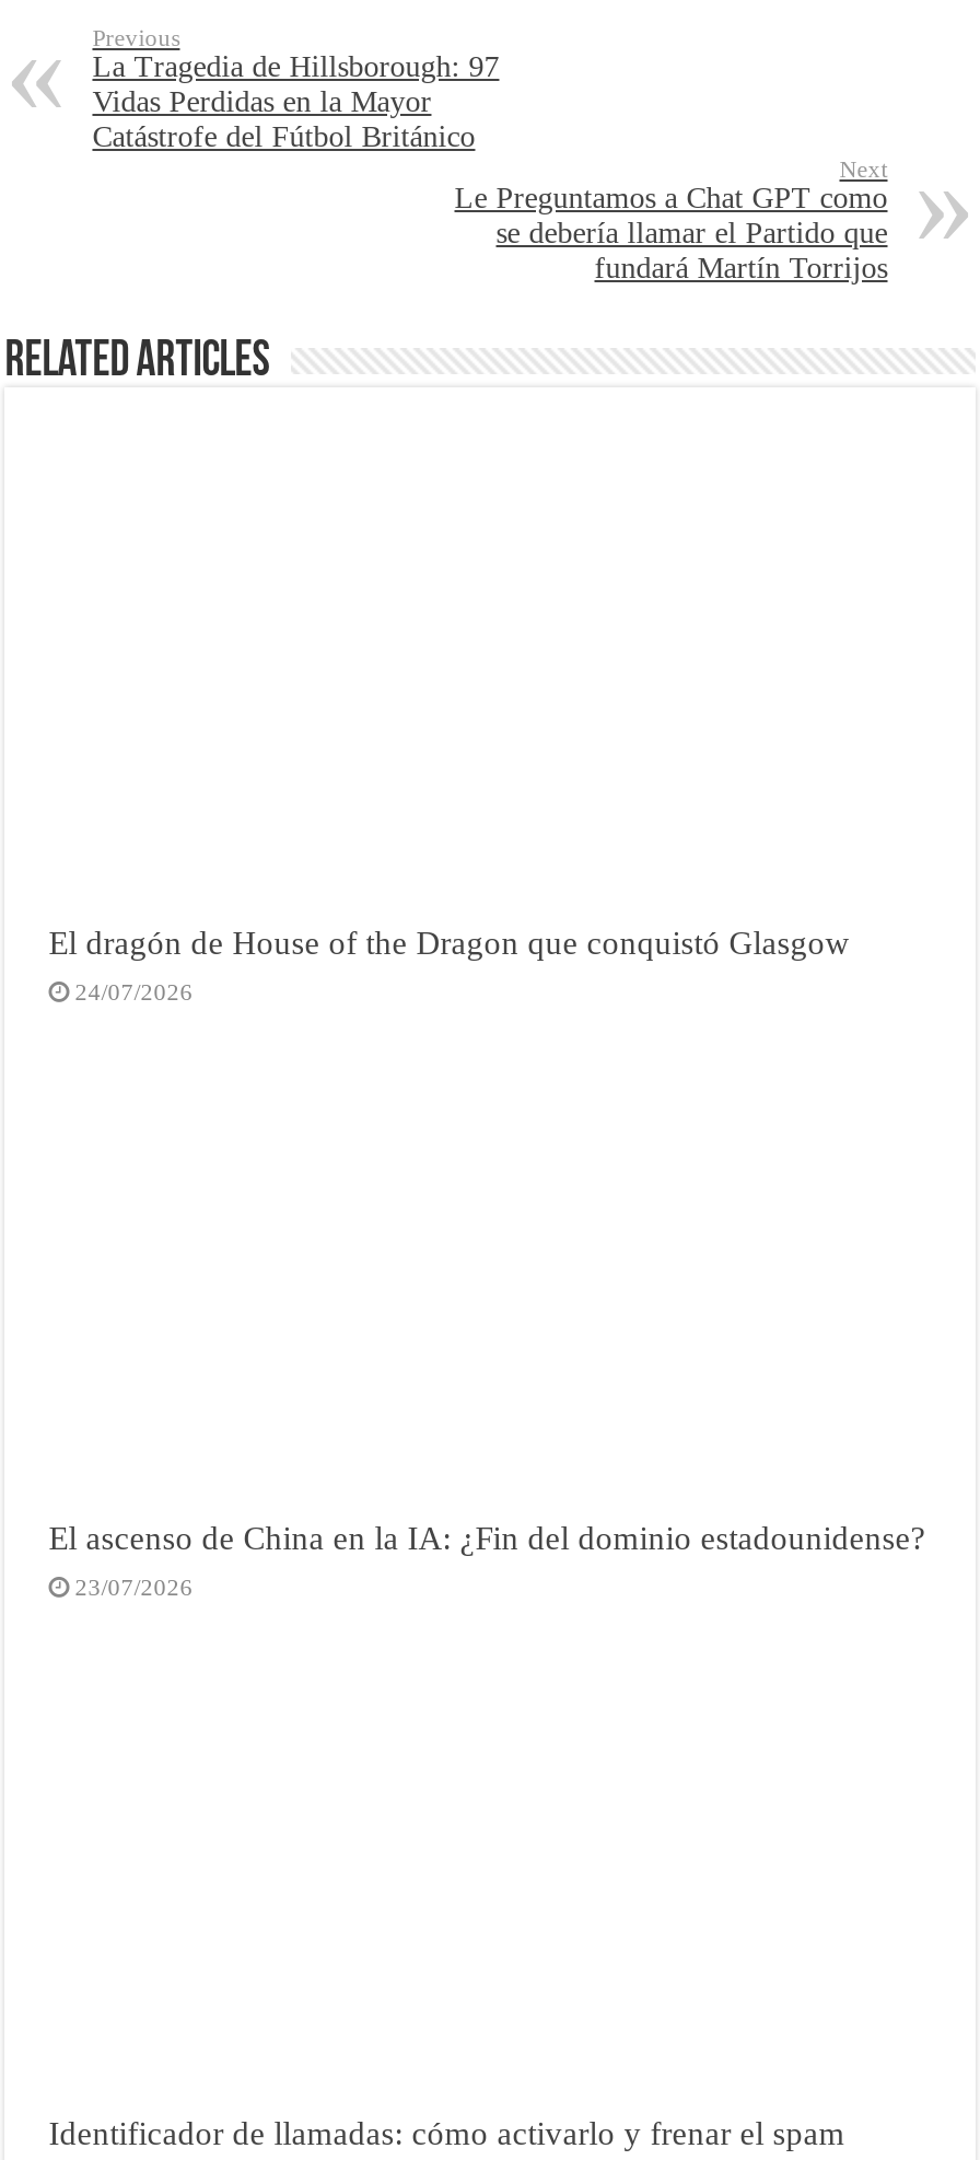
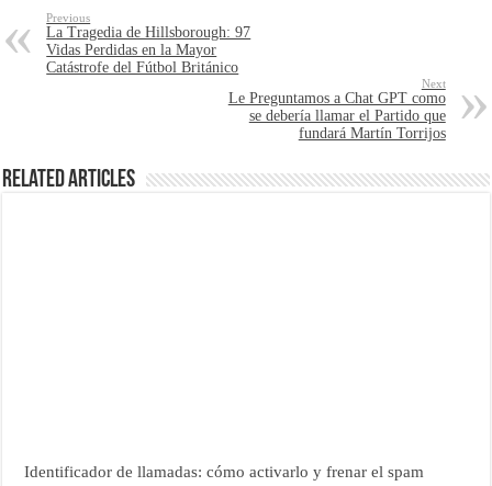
- El dragón de House of the Dragon que conquistó Glasgow
- 24/07/2026

- El ascenso de China en la IA: ¿Fin del dominio estadounidense?
- 23/07/2026
